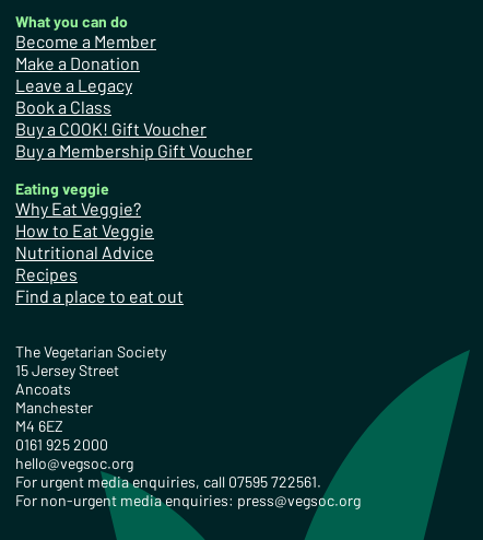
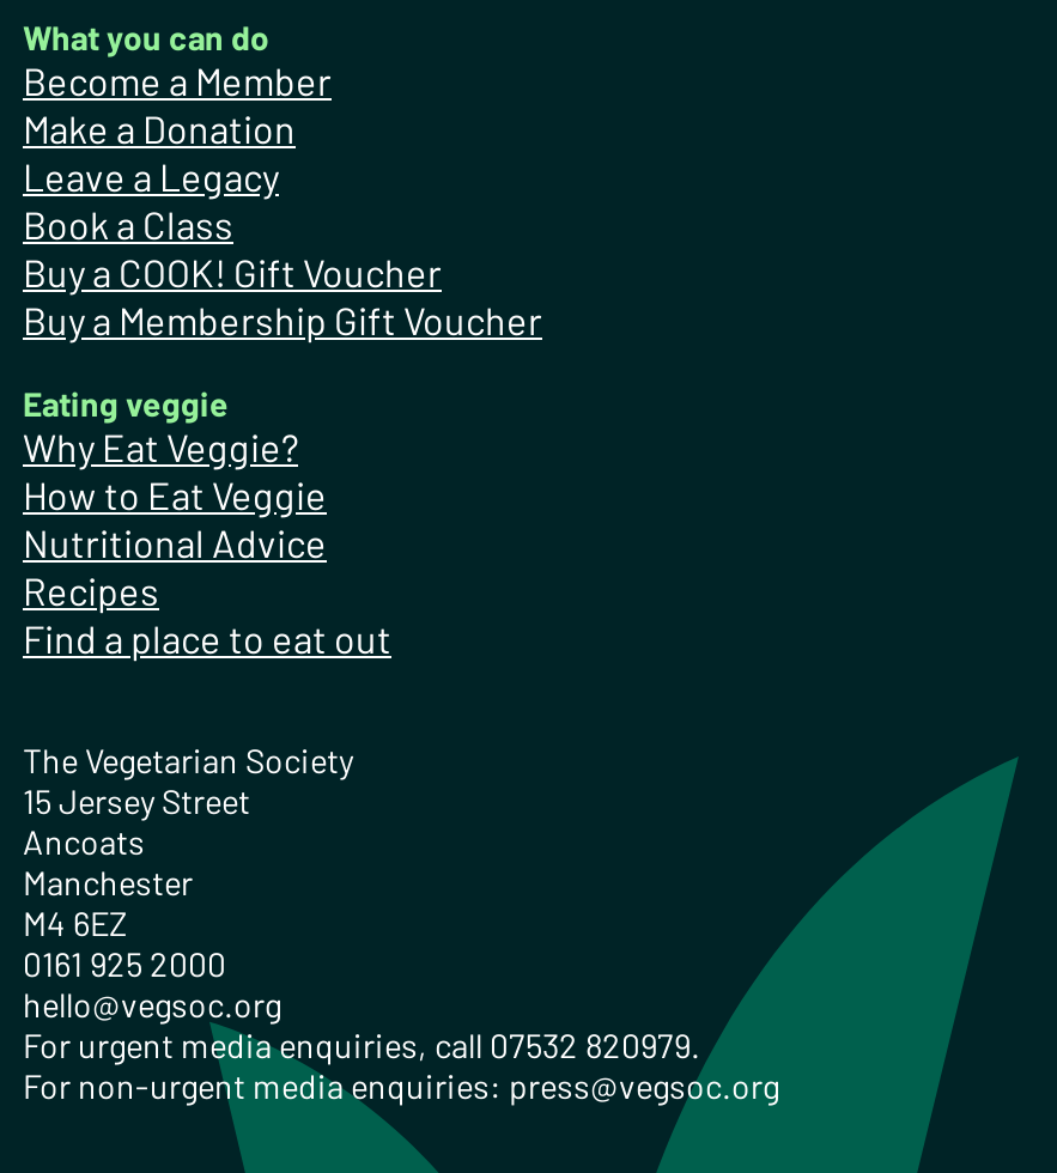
- For urgent media enquiries, call 07595 722561.
+ For urgent media enquiries, call 07532 820979.
